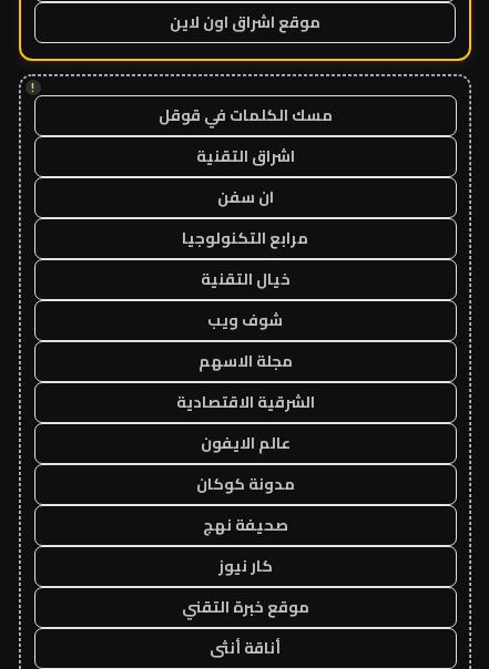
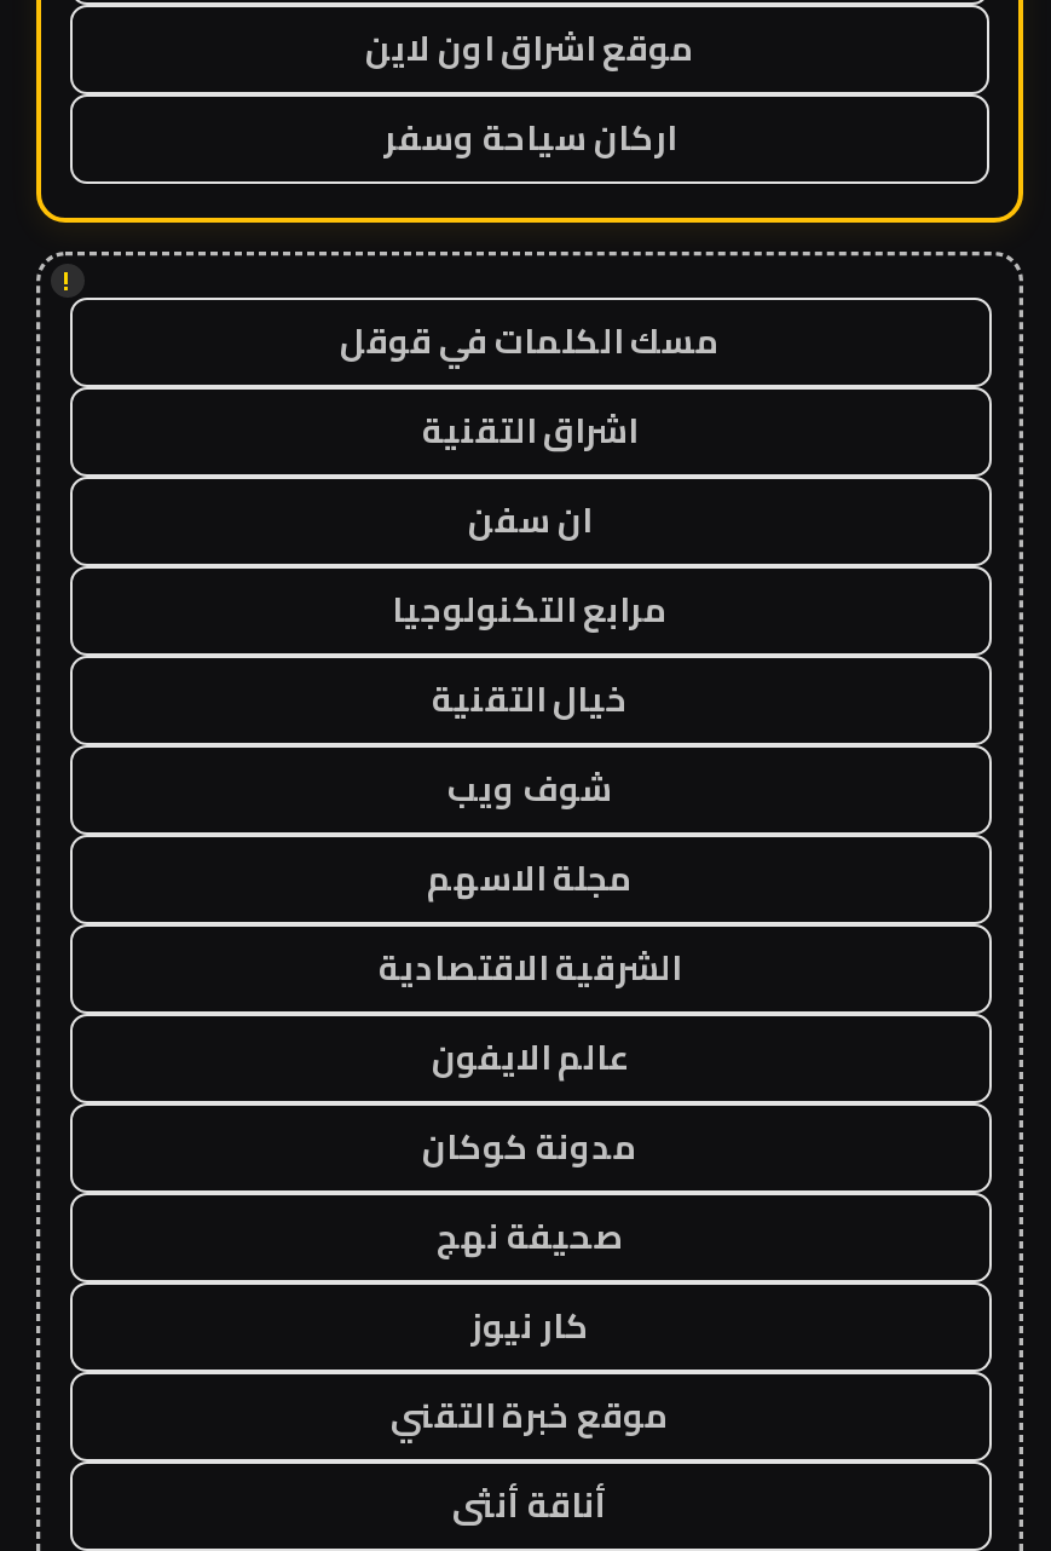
+ اركان سياحة وسفر
